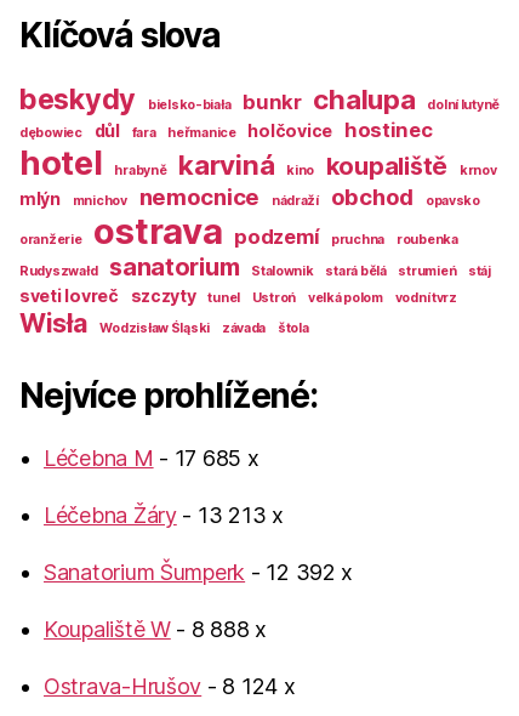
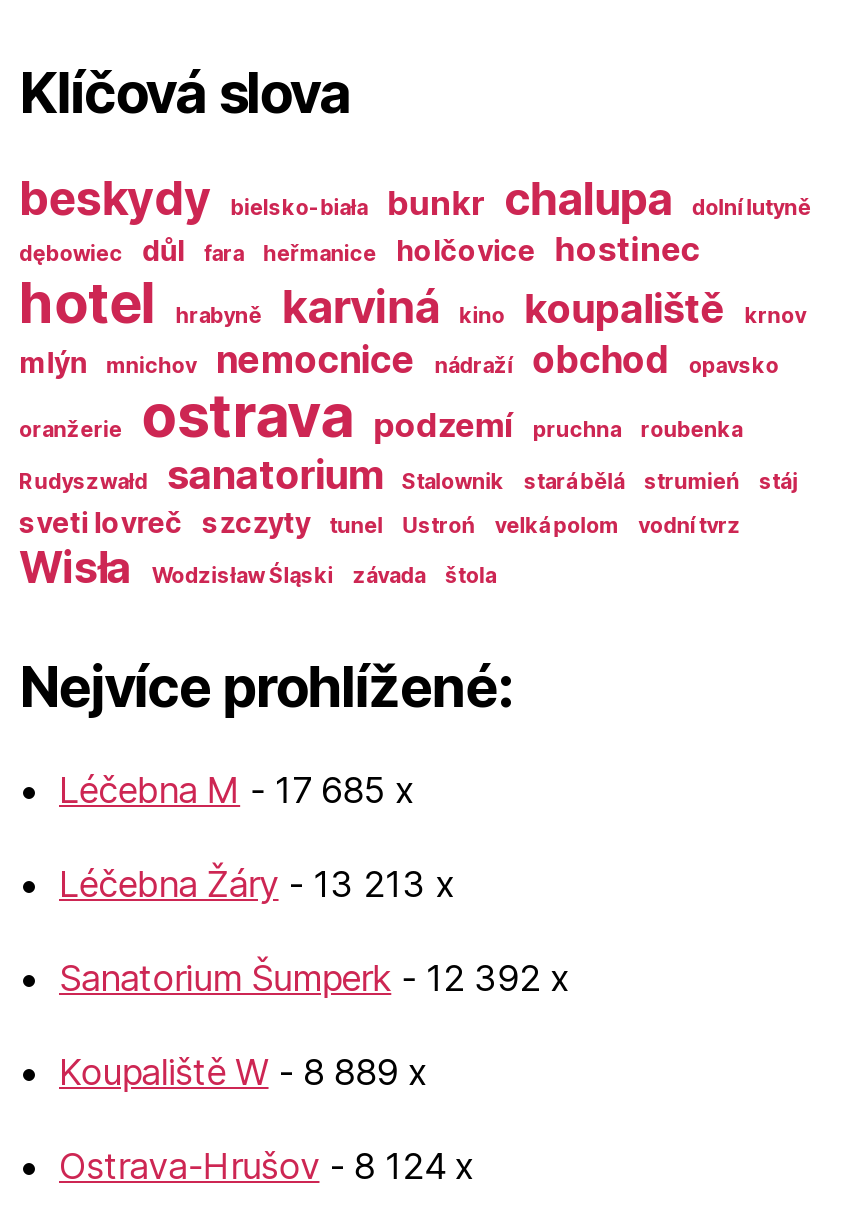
- Koupaliště W - 8 888 x
+ Koupaliště W - 8 889 x
